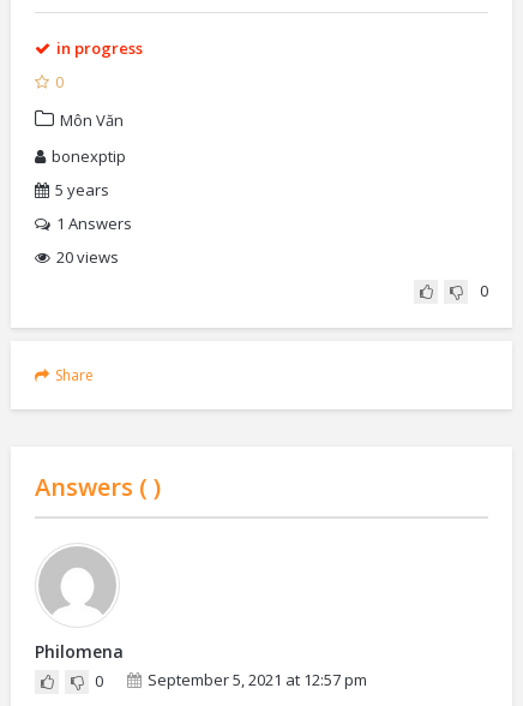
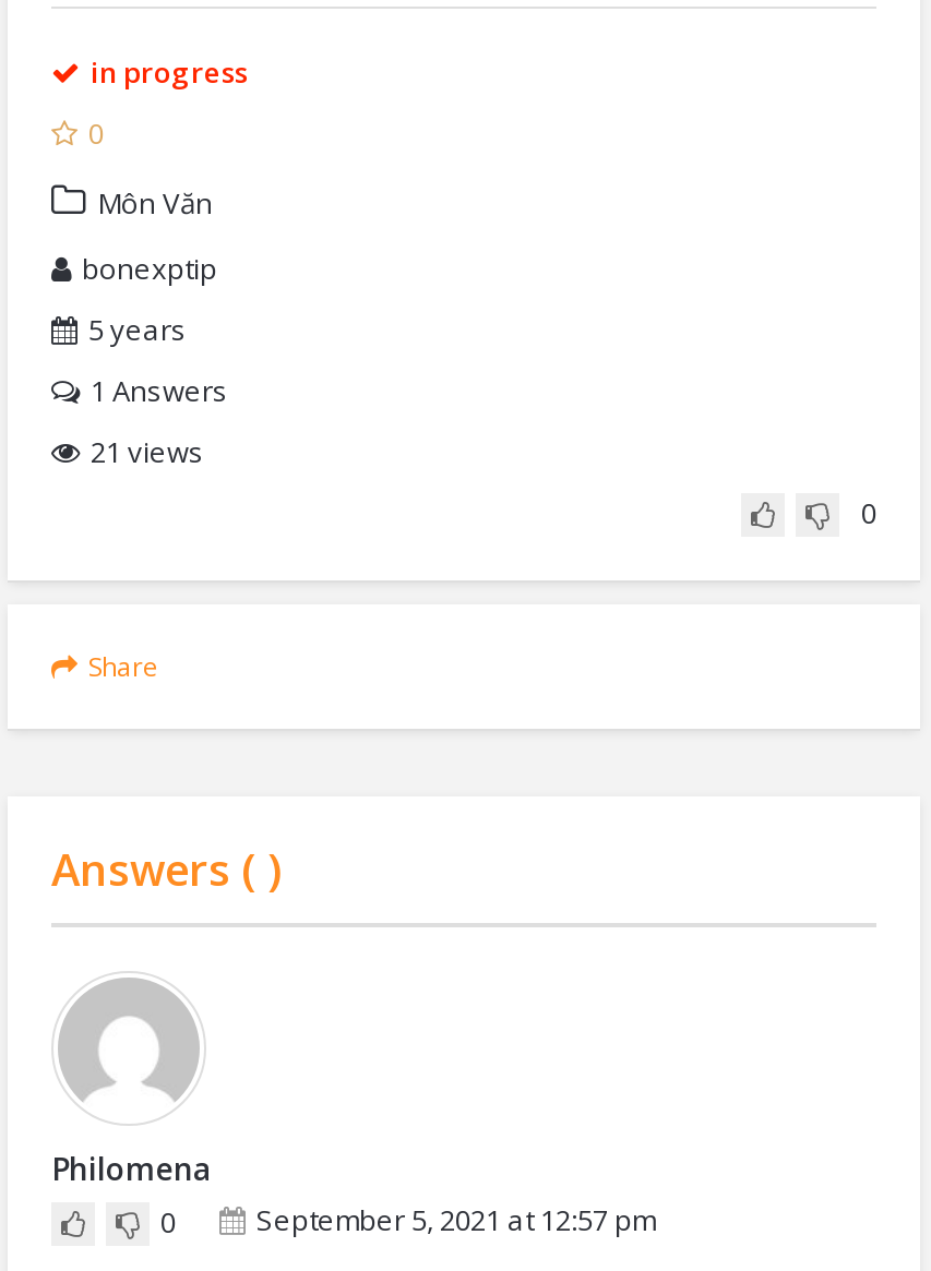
- 20 views
+ 21 views
